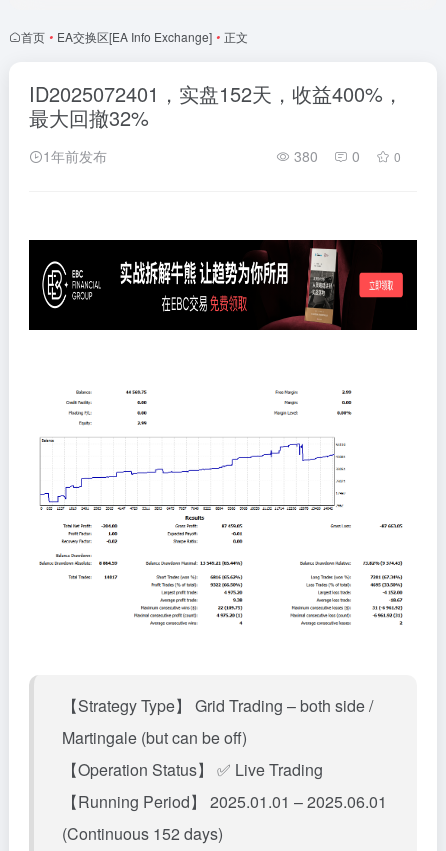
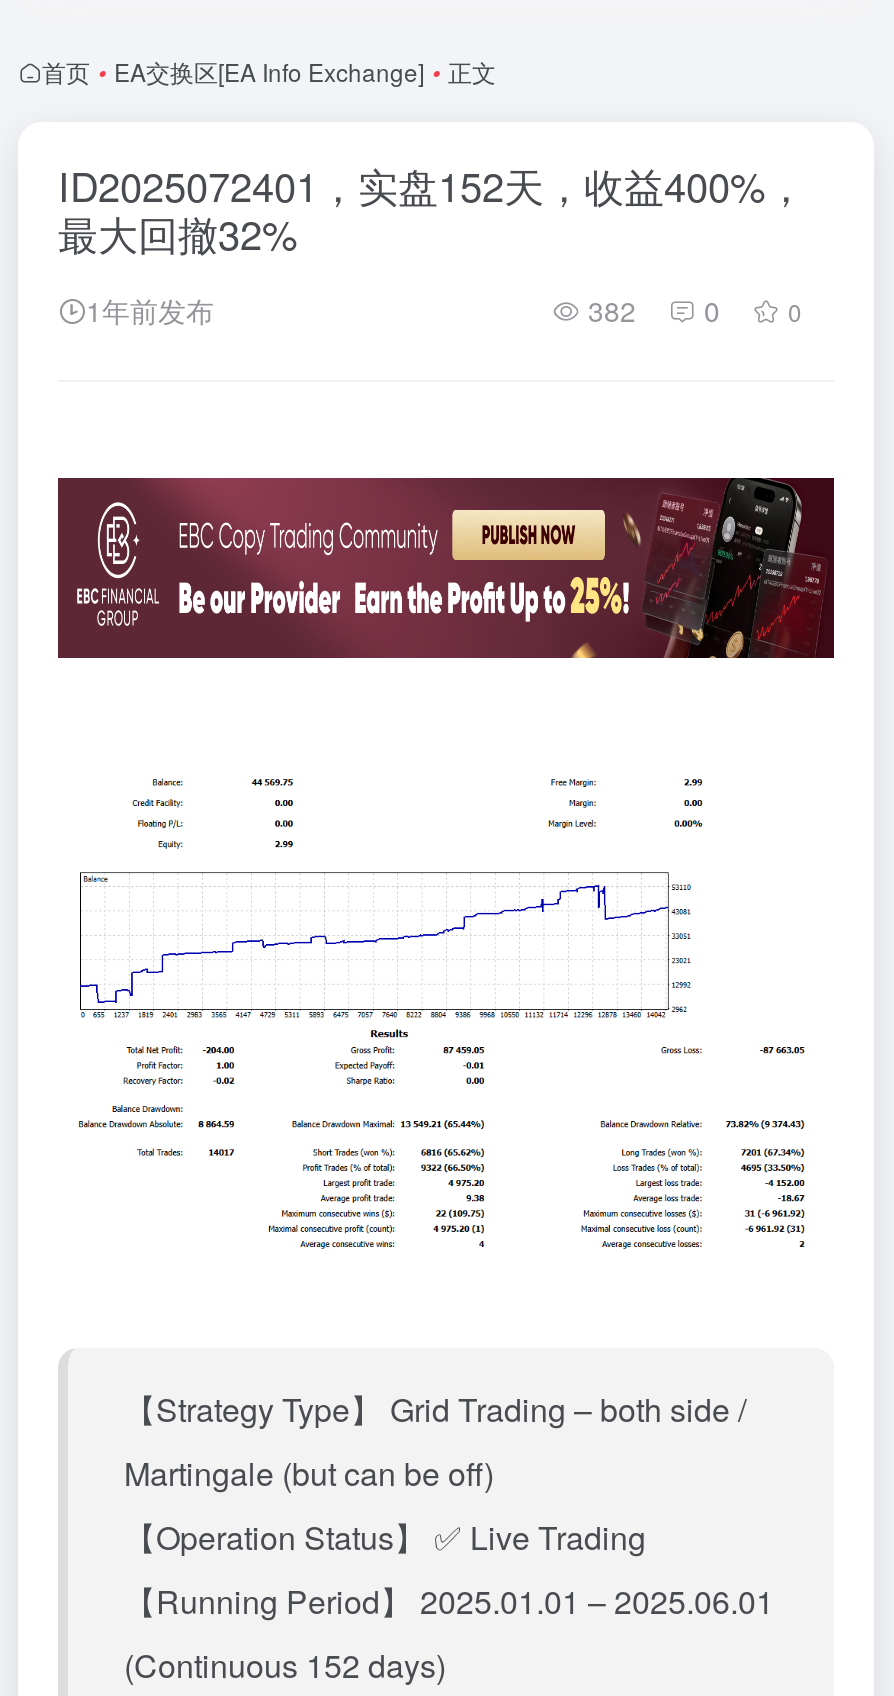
- 380 0 0
+ 382 0 0

- [image]
+ [image]
